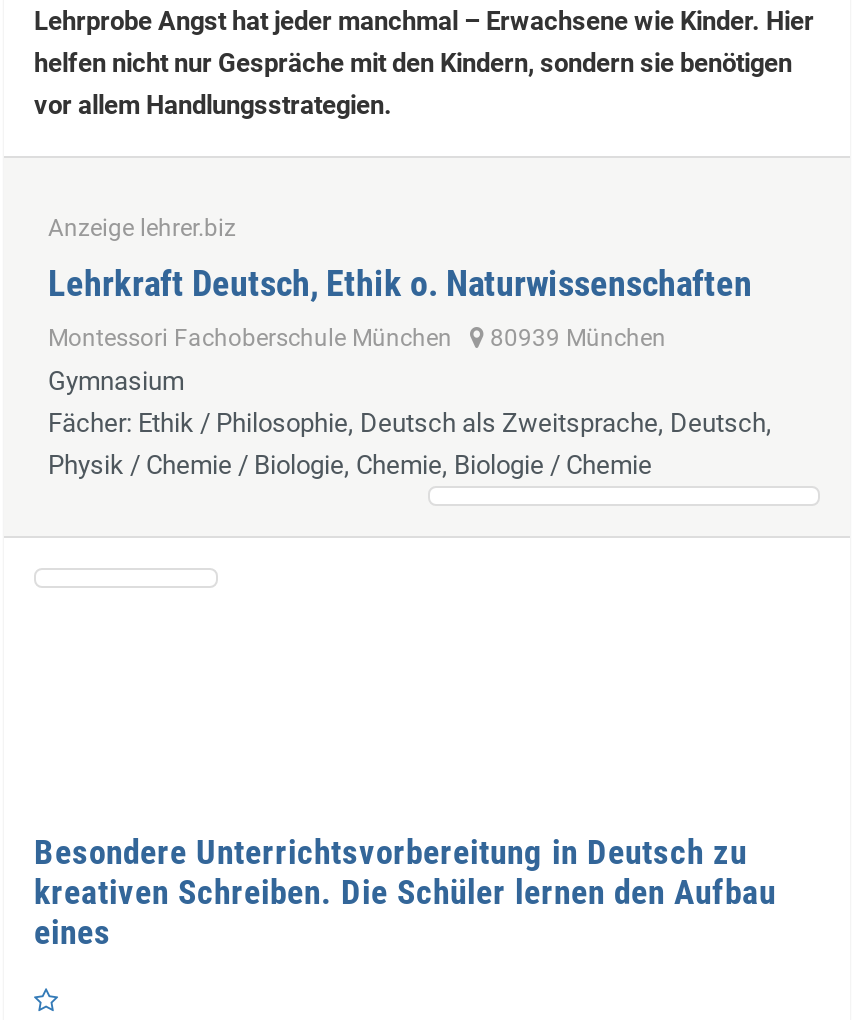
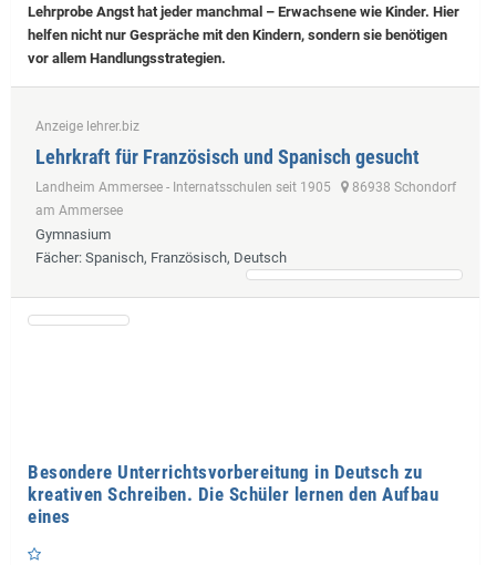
- Lehrkraft Deutsch, Ethik o. Naturwissenschaften
- Montessori Fachoberschule München 80939 München
+ Lehrkraft für Französisch und Spanisch gesucht
+ Landheim Ammersee - Internatsschulen seit 1905 86938 Schondorf
+ am Ammersee

moved down: Gymnasium

- Fächer: Ethik / Philosophie, Deutsch als Zweitsprache, Deutsch,
- Physik / Chemie / Biologie, Chemie, Biologie / Chemie
+ Fächer: Spanisch, Französisch, Deutsch
